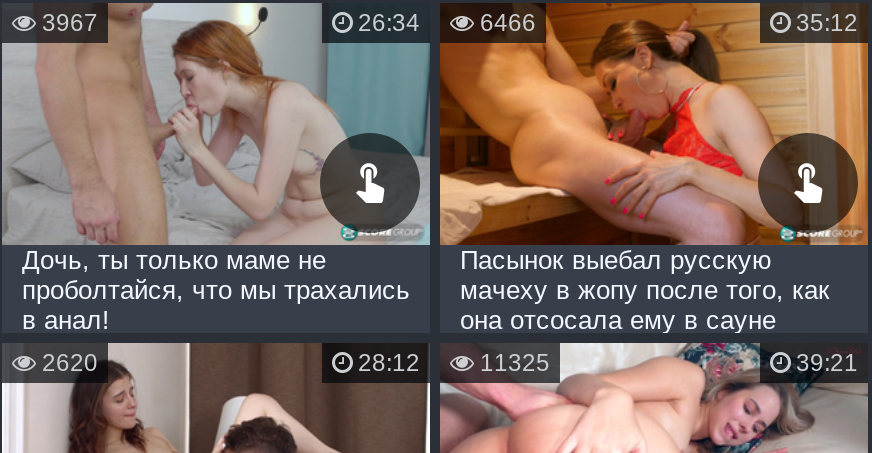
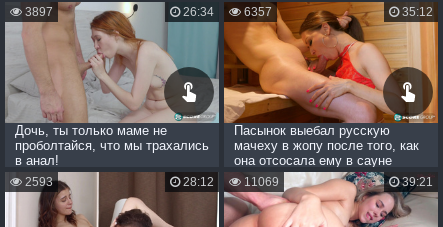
- 3967
+ 3897

- 26:34 6466
+ 26:34 6357

- 2620
+ 2593

- 28:12 11325
+ 28:12 11069
